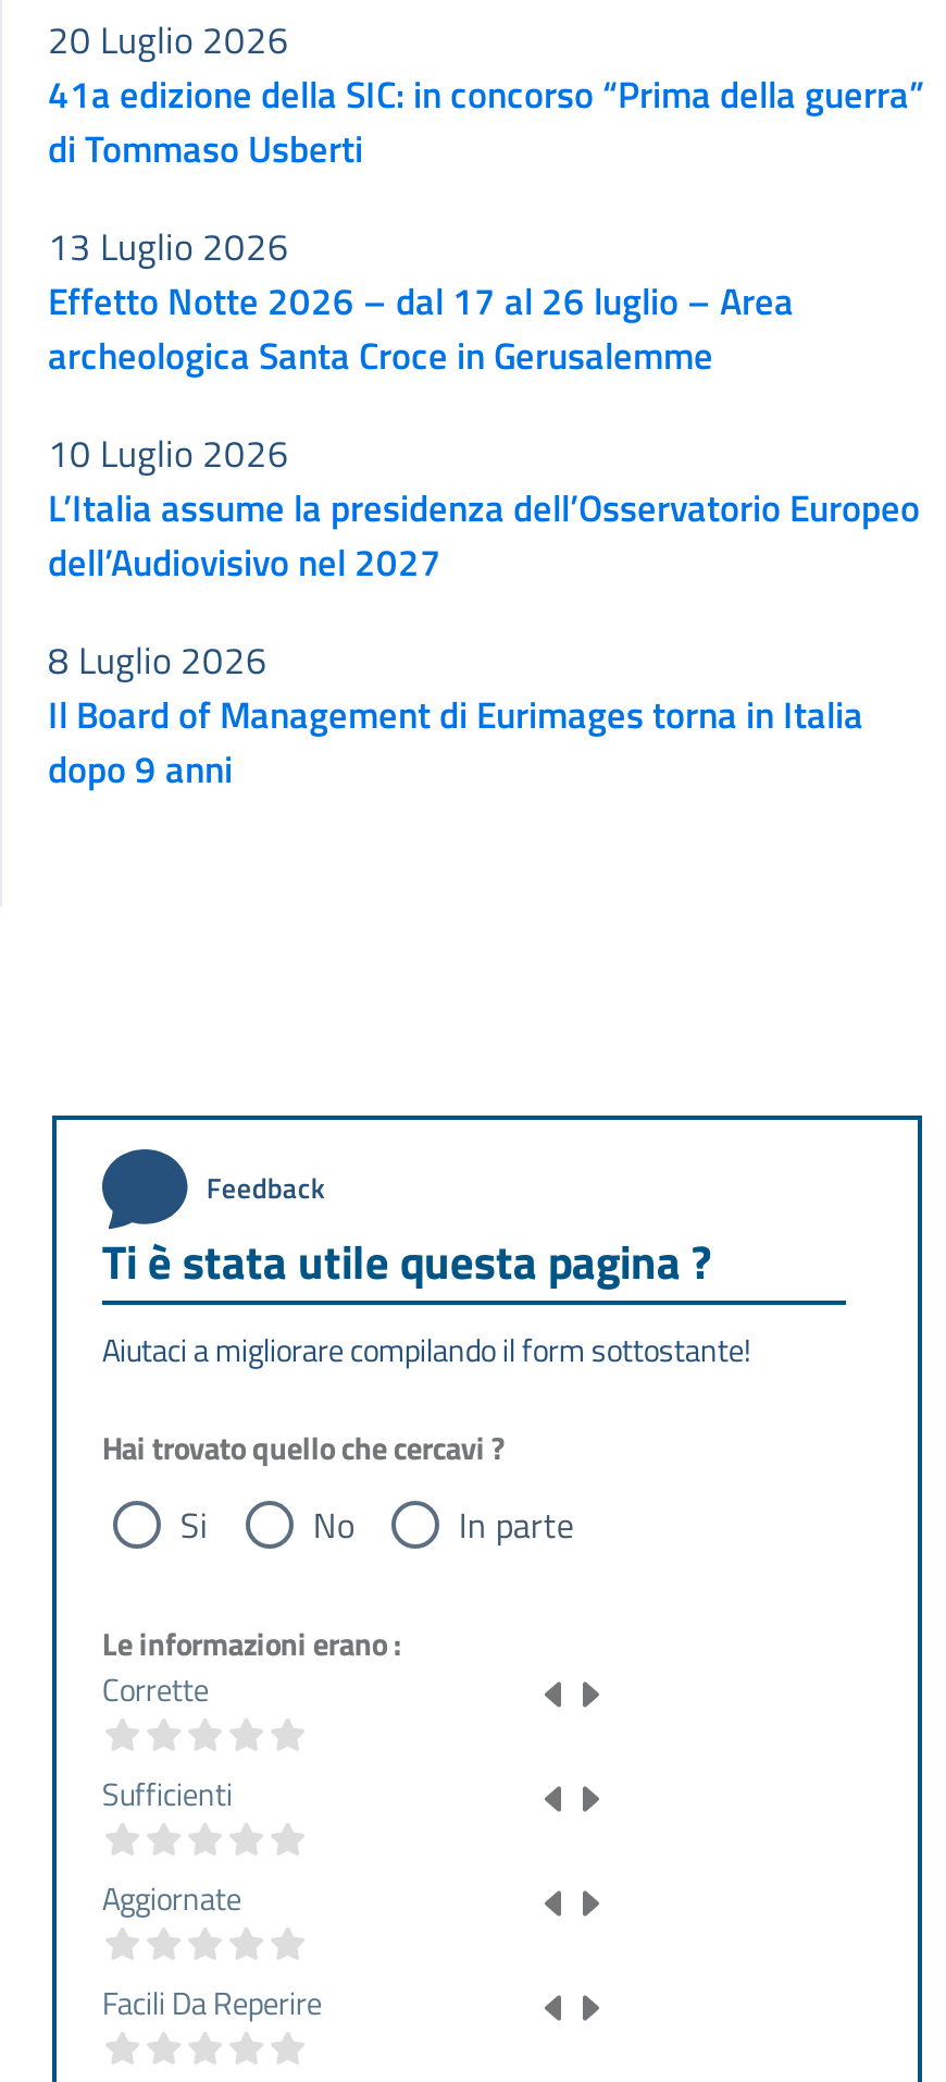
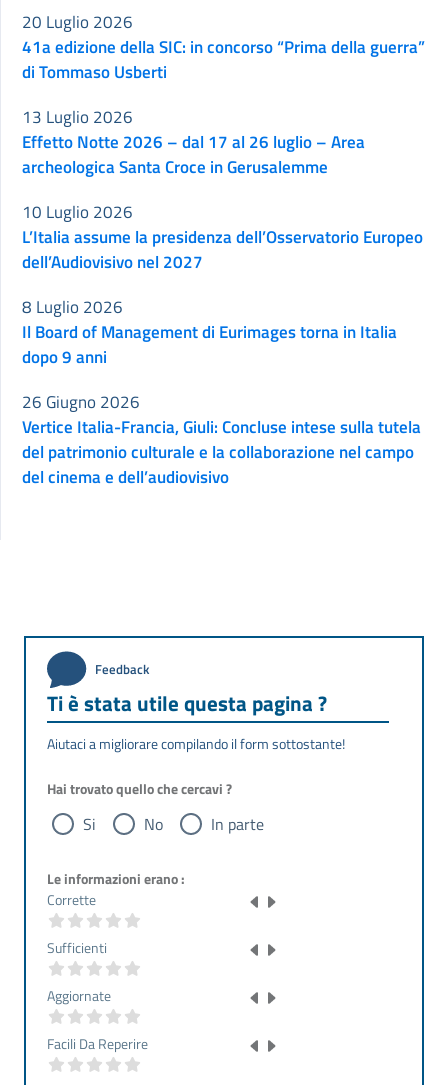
+ Vertice Italia-Francia, Giuli: Concluse intese sulla tutela
+ del patrimonio culturale e la collaborazione nel campo
+ del cinema e dell’audiovisivo

+ 26 Giugno 2026
